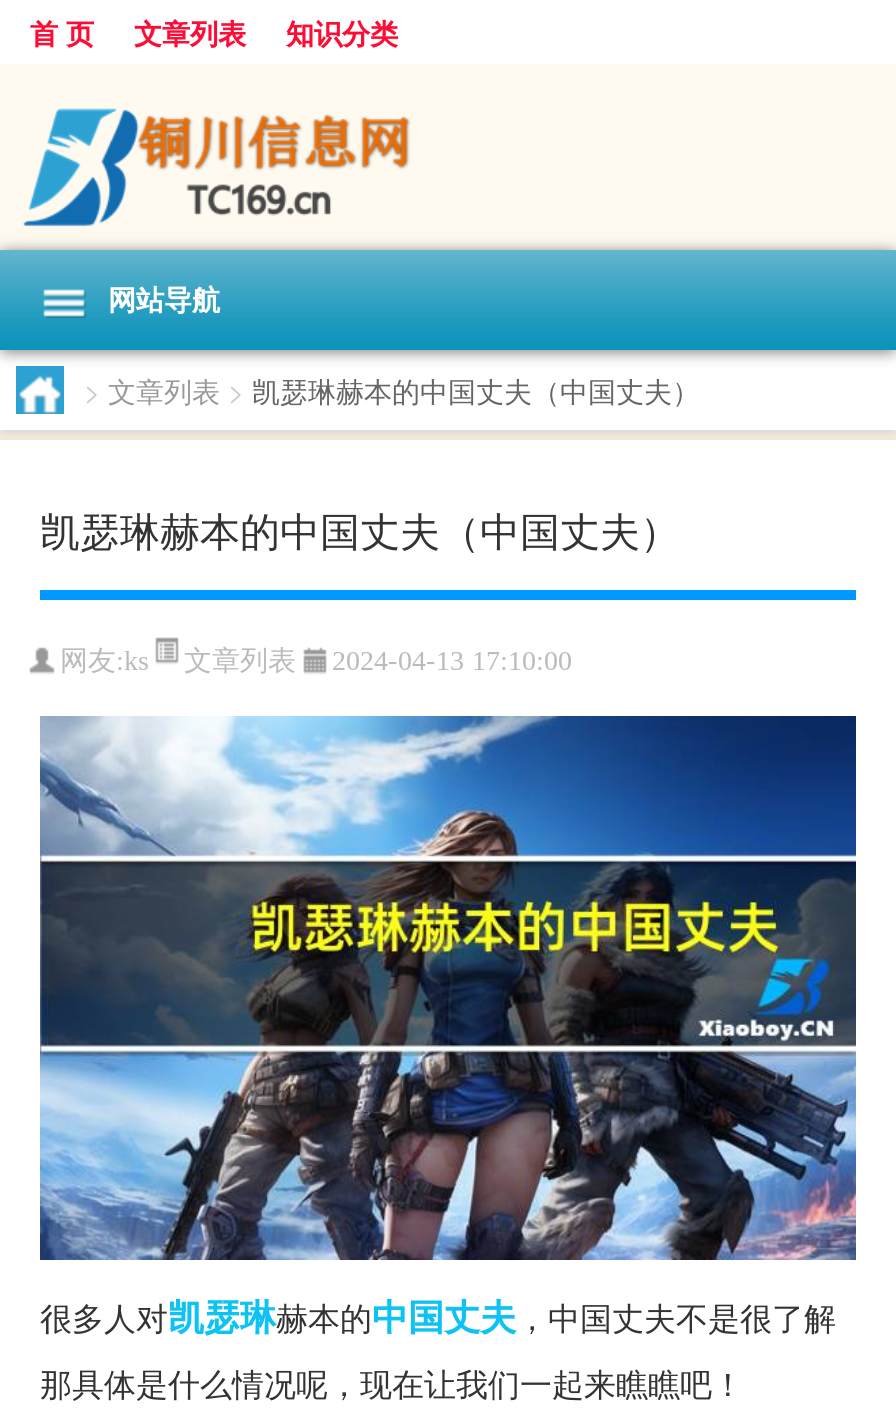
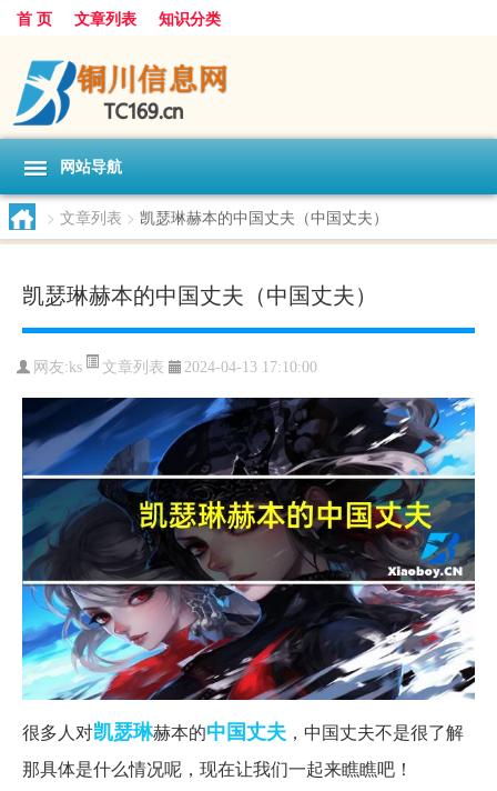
- [image]
+ [image]
